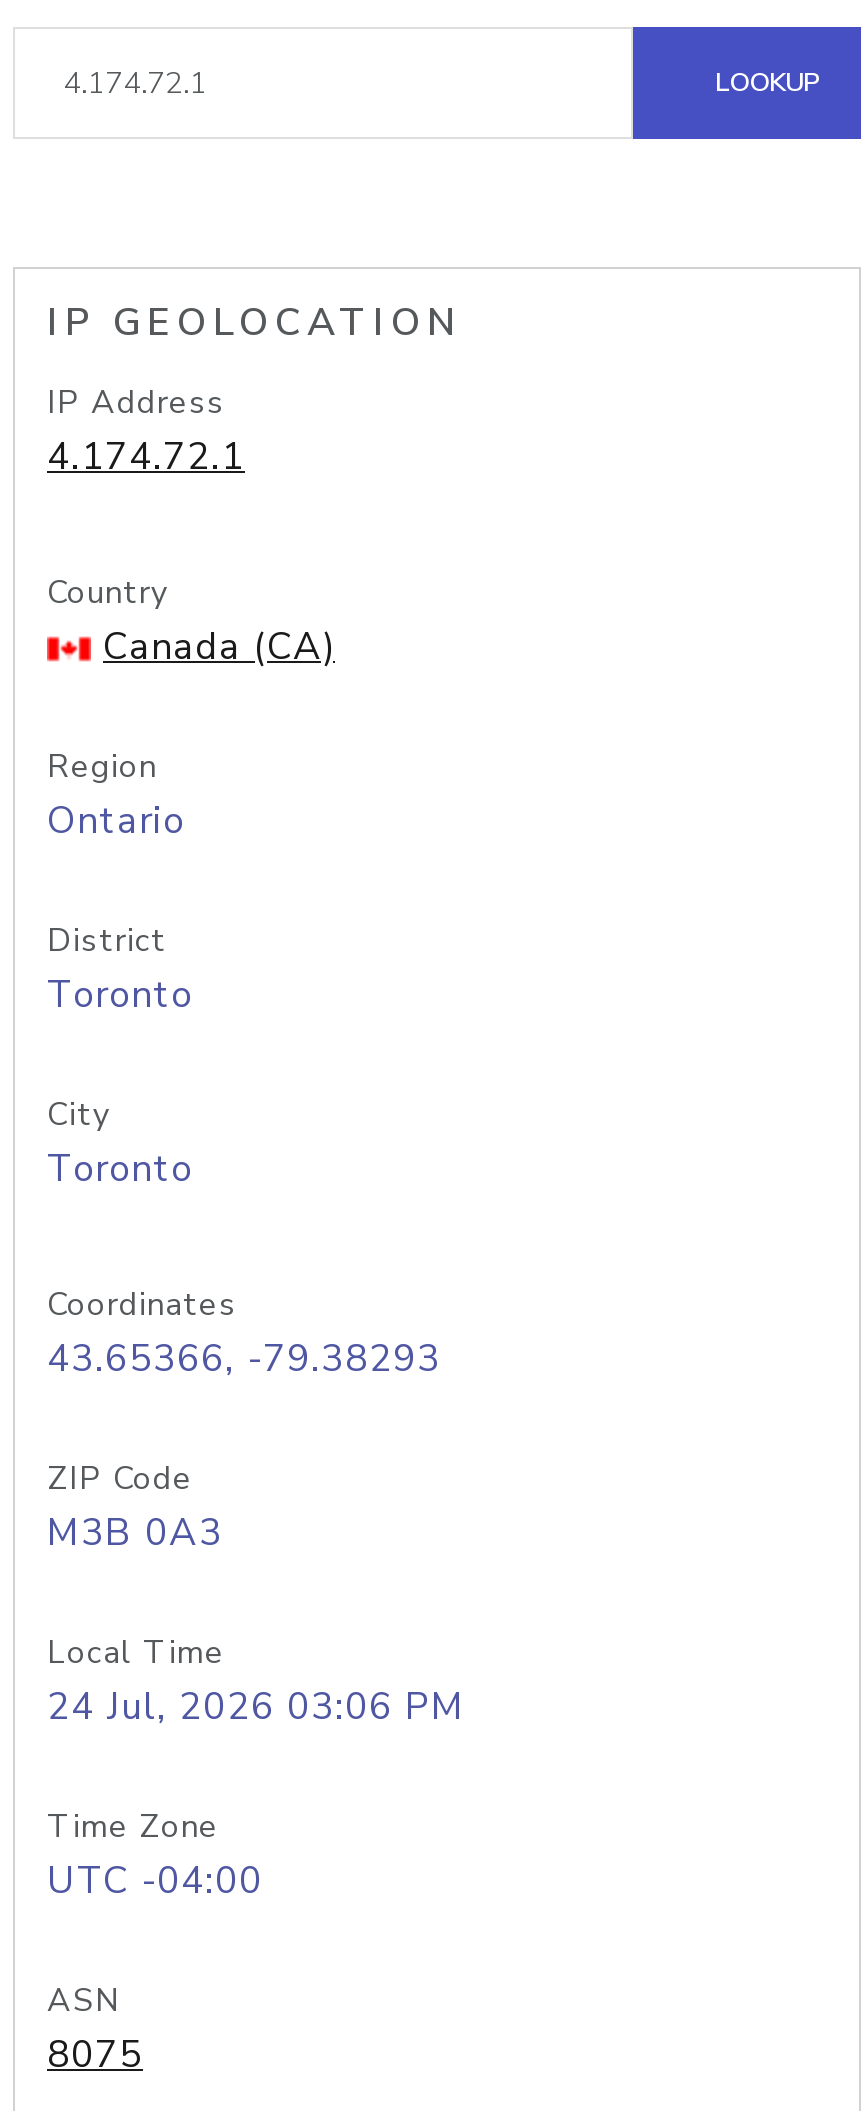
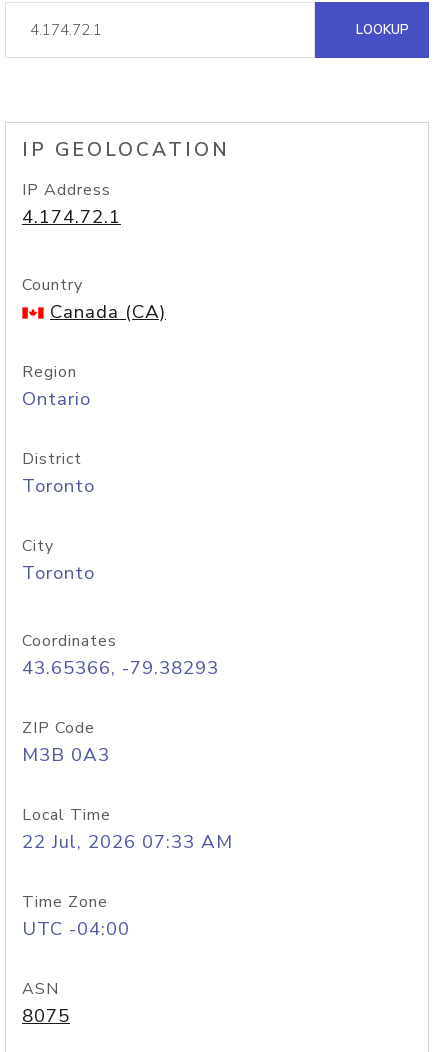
- 24 Jul, 2026 03:06 PM
+ 22 Jul, 2026 07:33 AM
